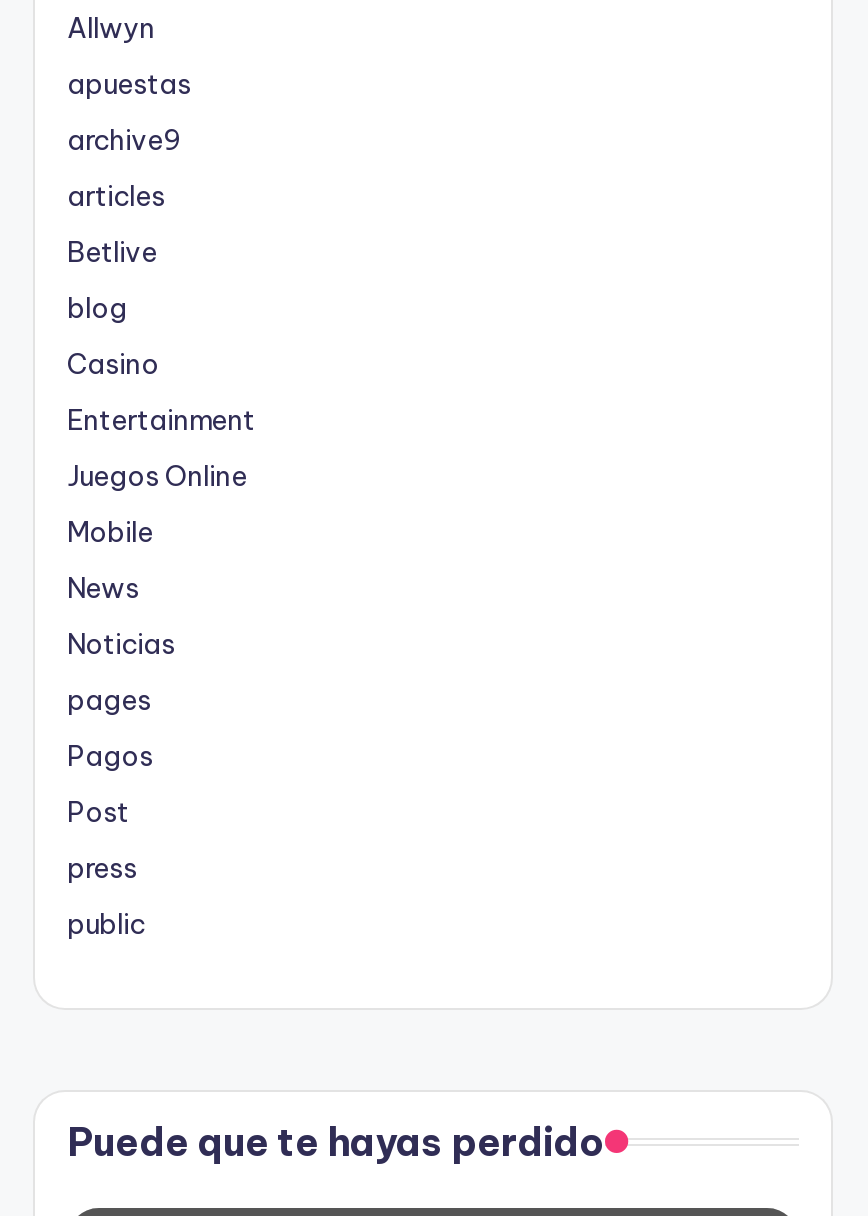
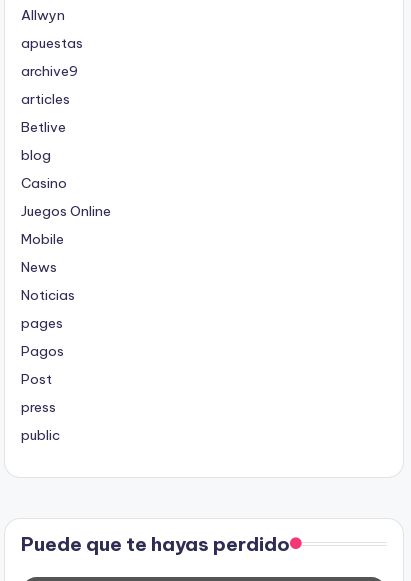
- Entertainment
